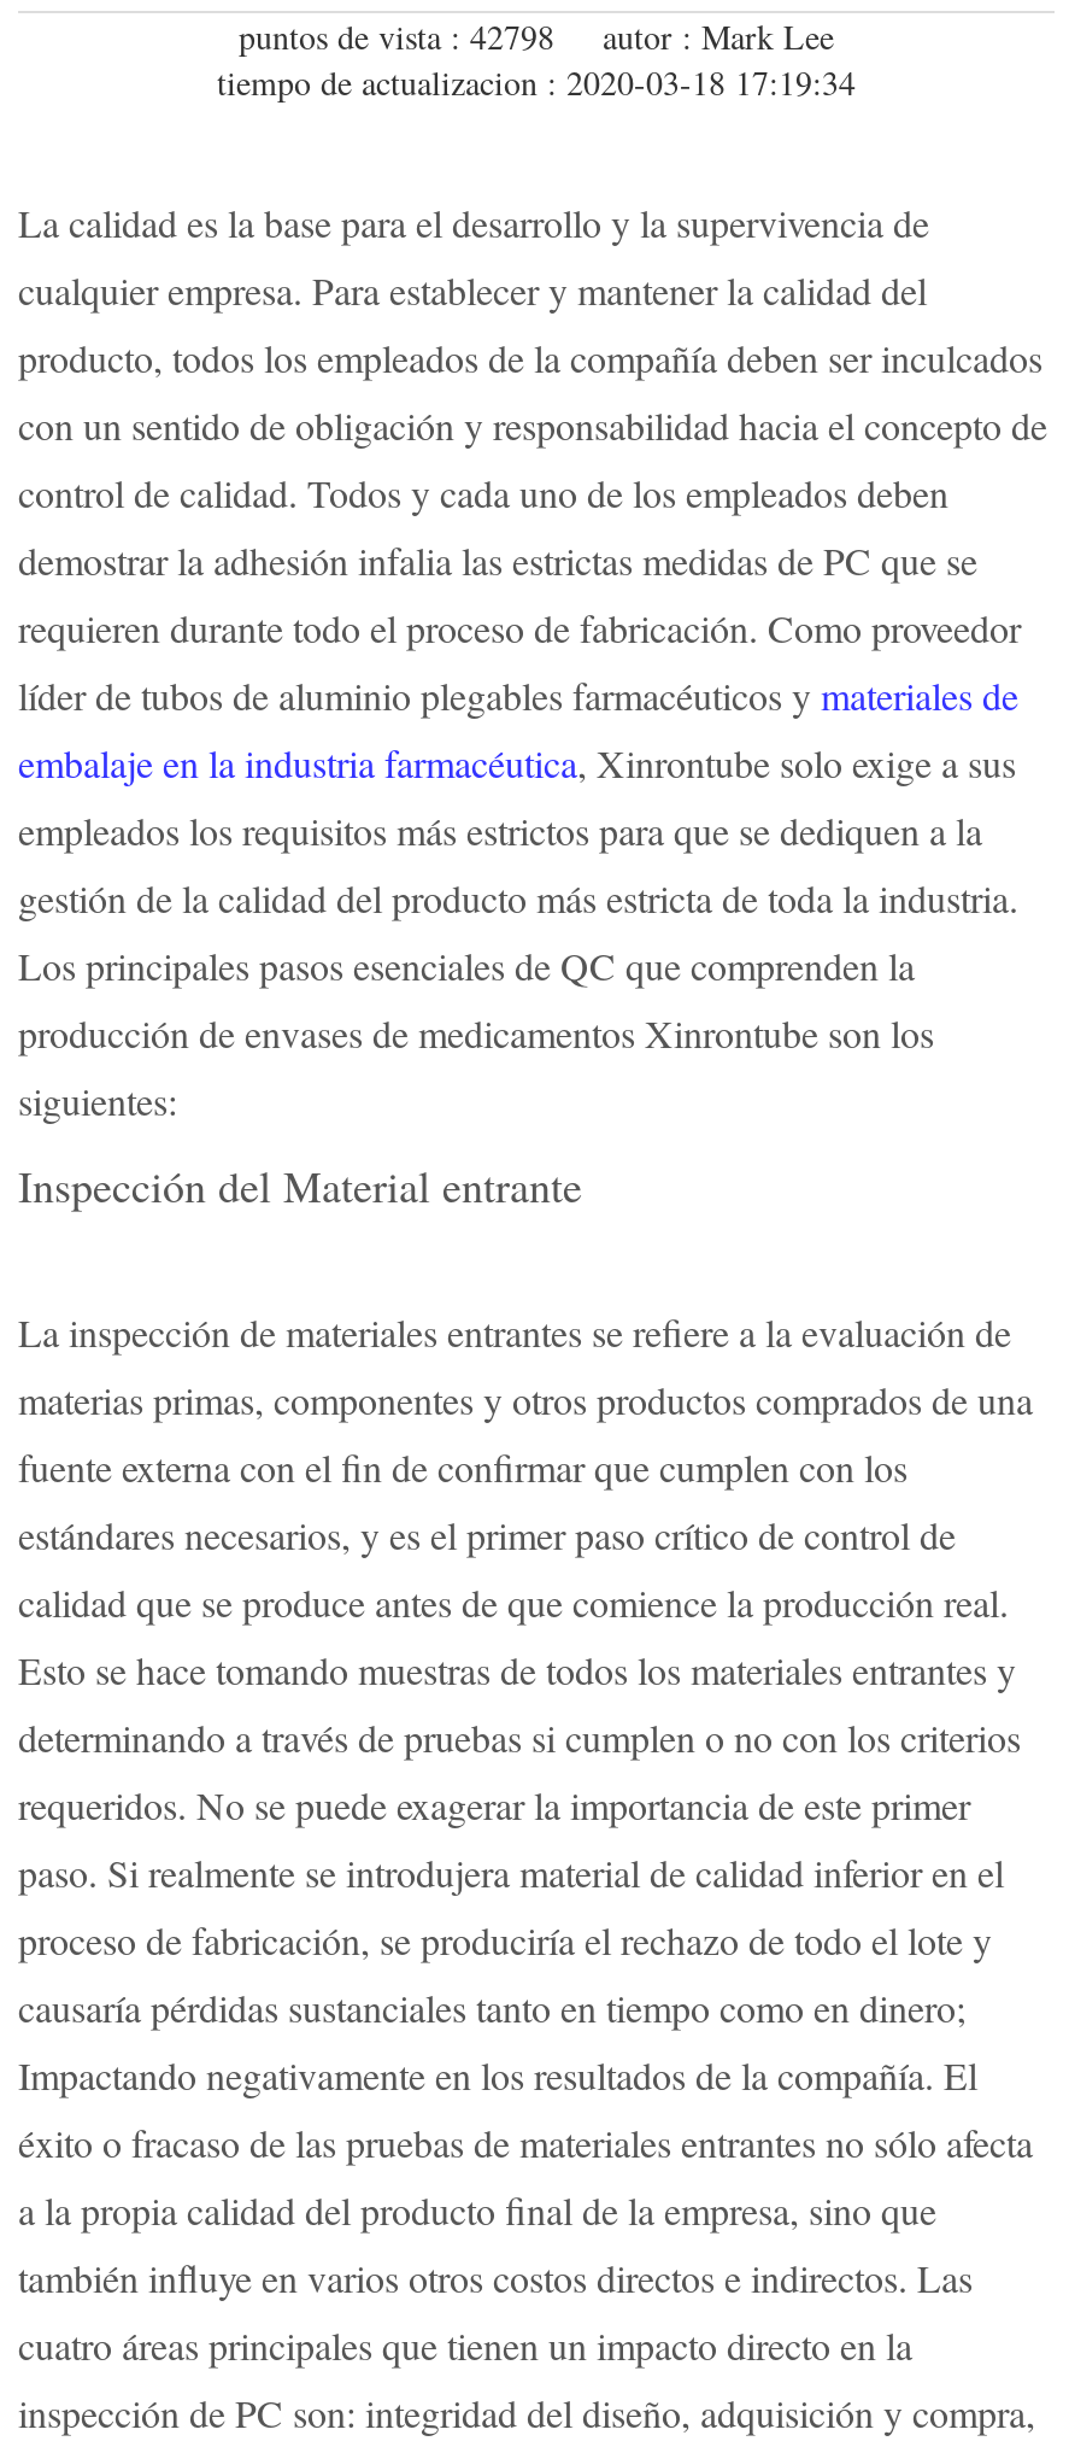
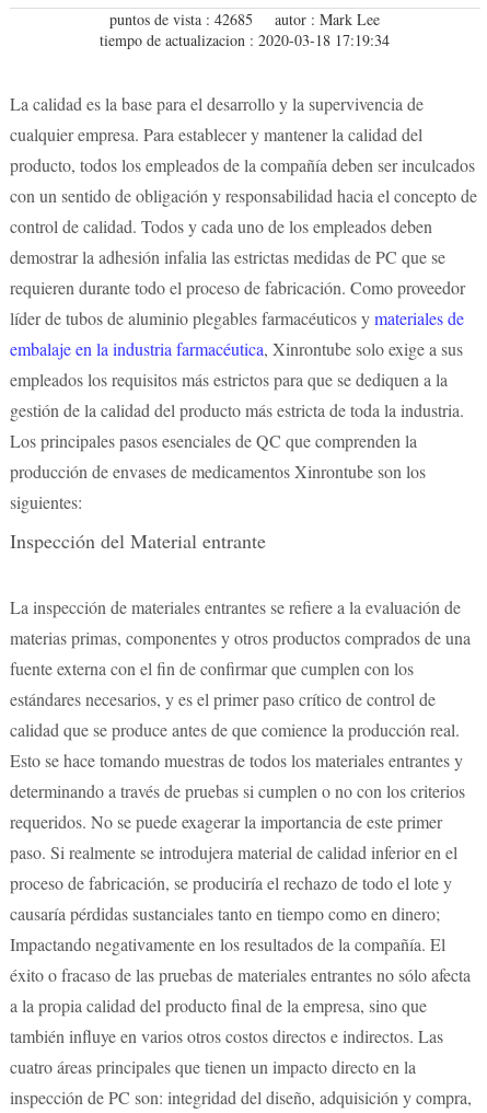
- puntos de vista : 42798
+ puntos de vista : 42685
